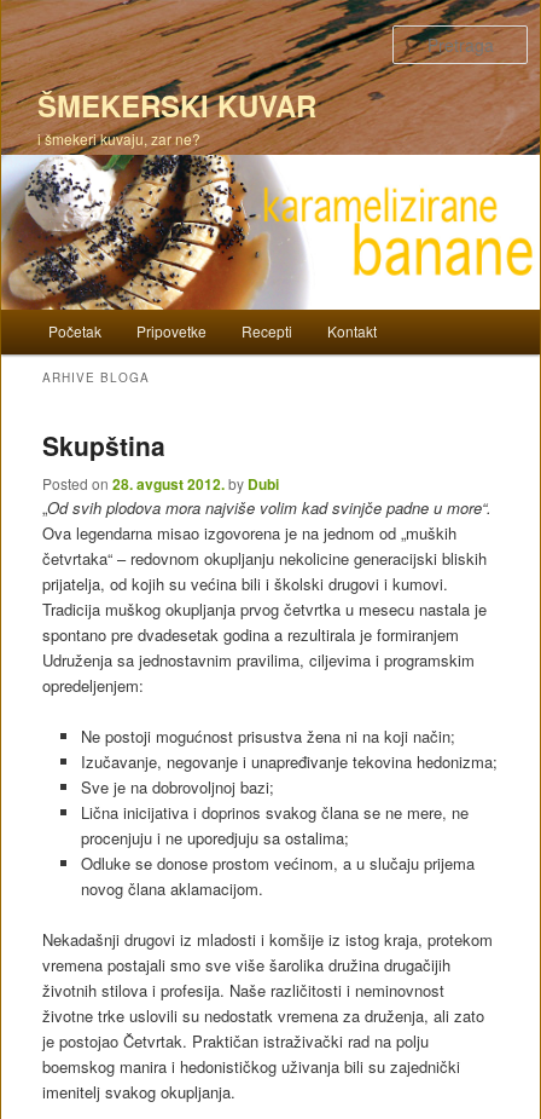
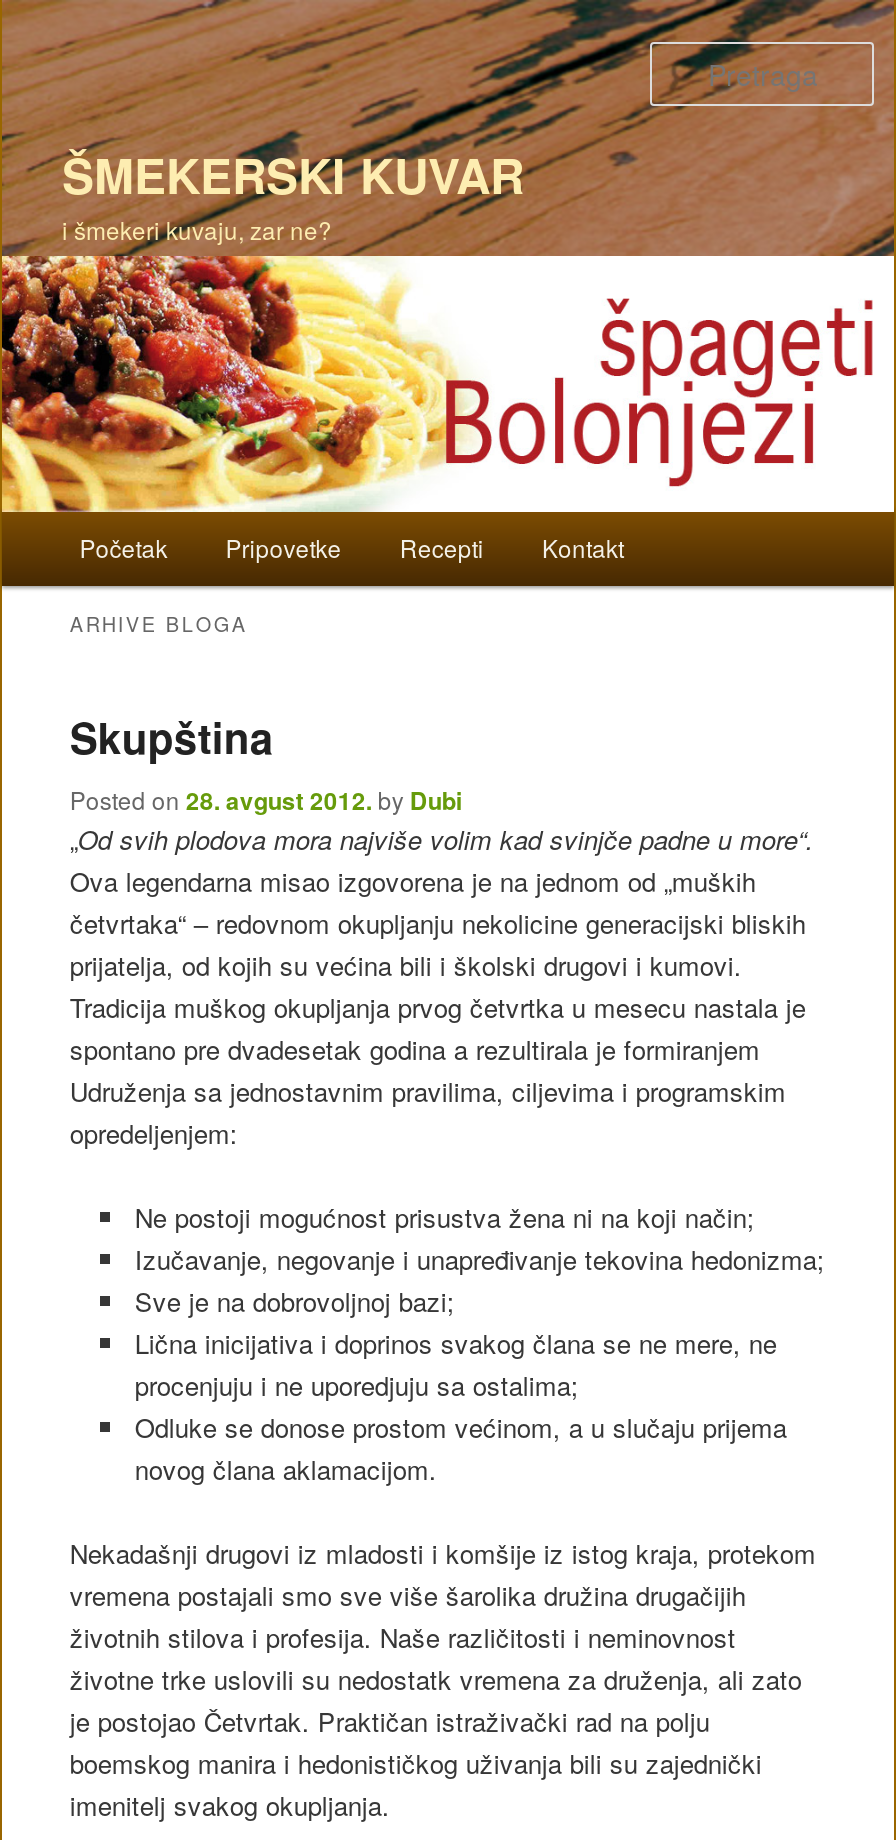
- [image]
+ [image]
